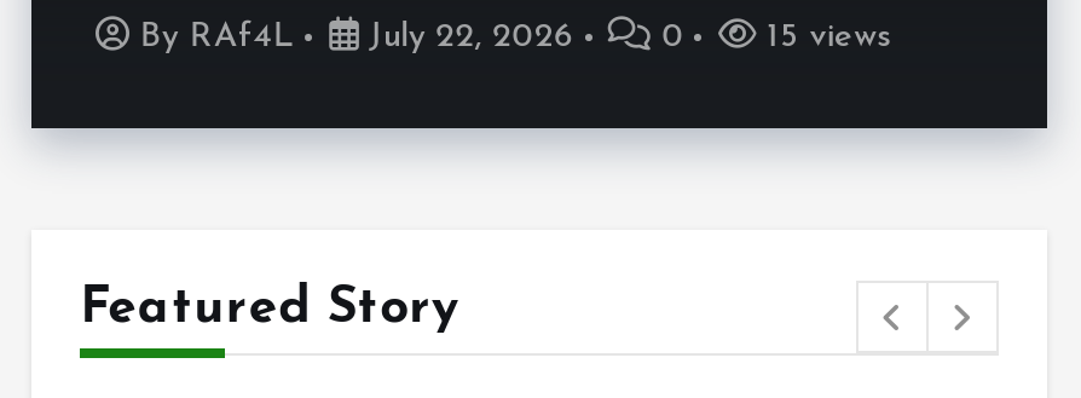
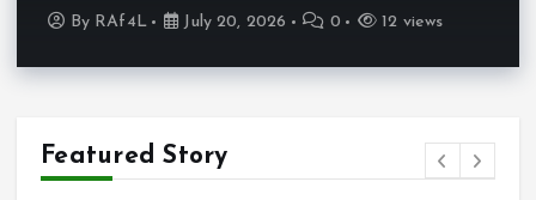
- By RAf4L July 22, 2026
+ By RAf4L July 20, 2026

- 15 views
+ 12 views
